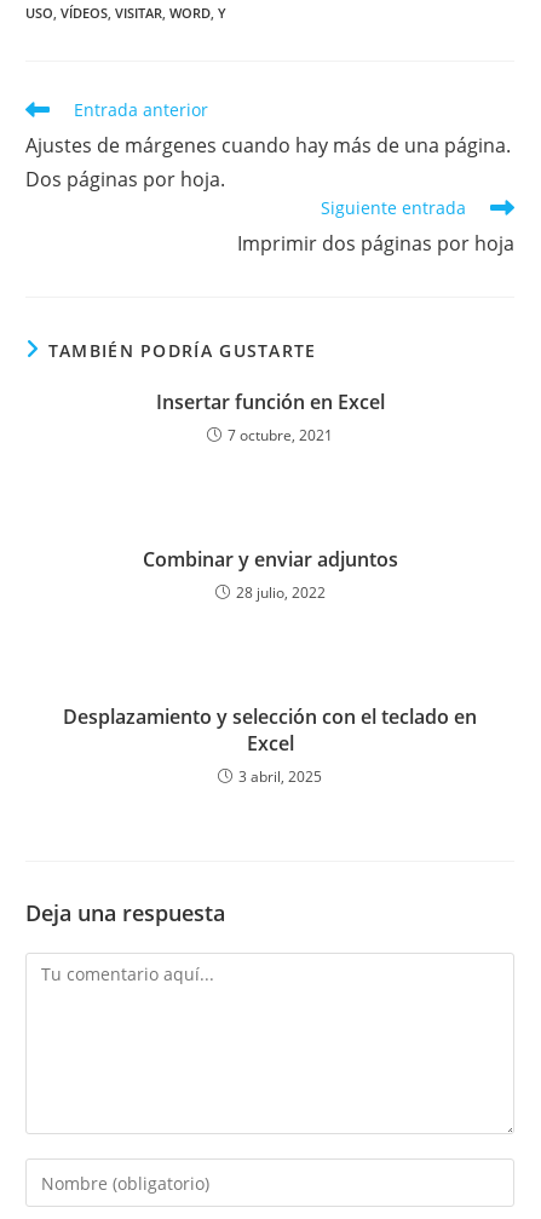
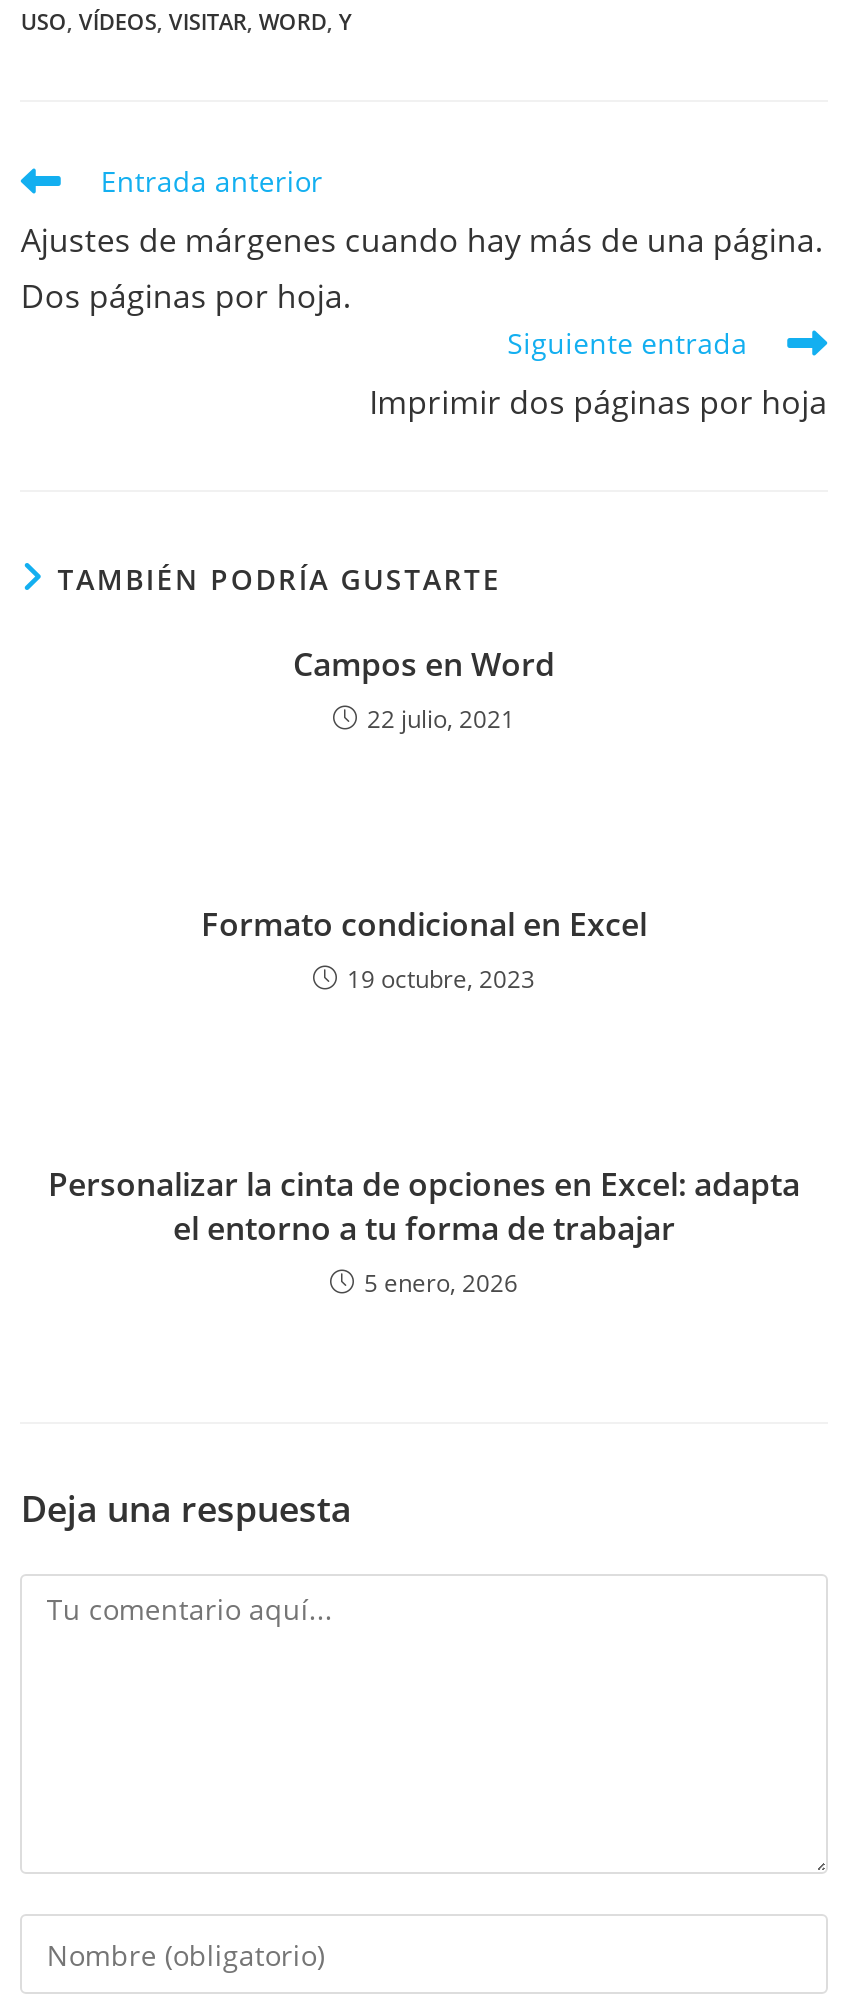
- Insertar función en Excel
- 7 octubre, 2021
+ Campos en Word
+ 22 julio, 2021

- Combinar y enviar adjuntos
- 28 julio, 2022
+ Formato condicional en Excel
+ 19 octubre, 2023

- Desplazamiento y selección con el teclado en
- Excel
- 3 abril, 2025
+ Personalizar la cinta de opciones en Excel: adapta
+ el entorno a tu forma de trabajar
+ 5 enero, 2026
